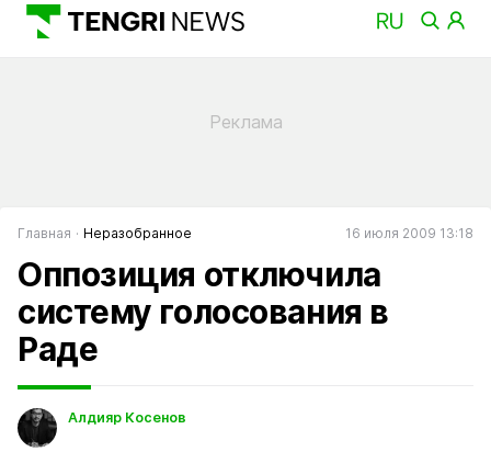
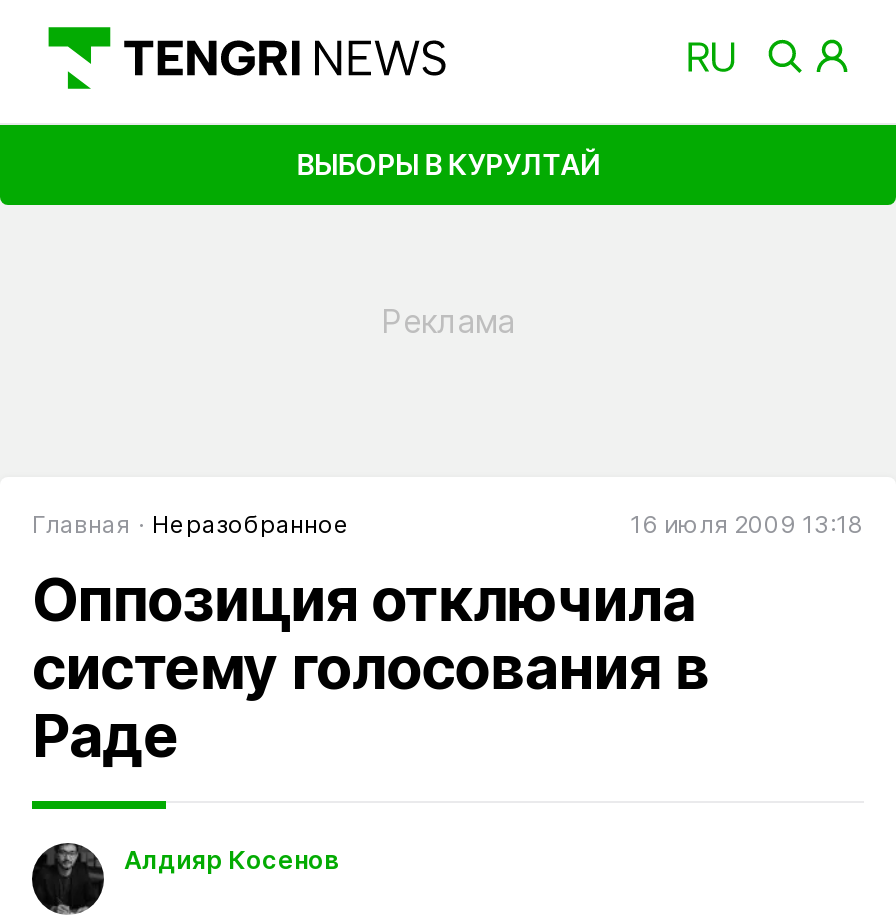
+ ВЫБОРЫ В КУРУЛТАЙ
